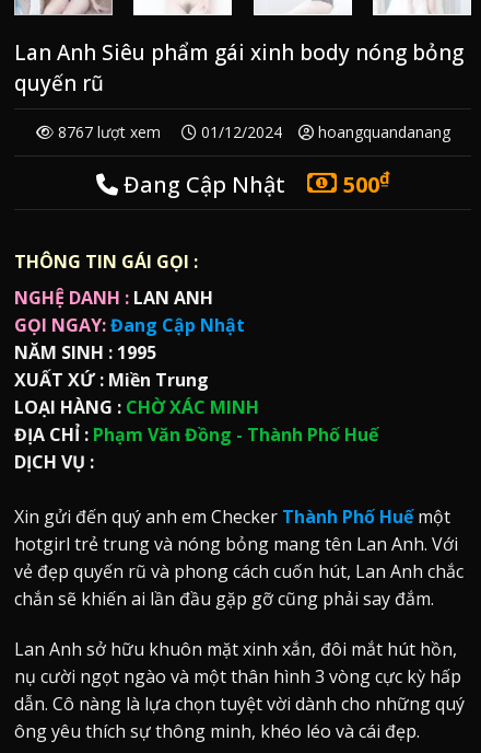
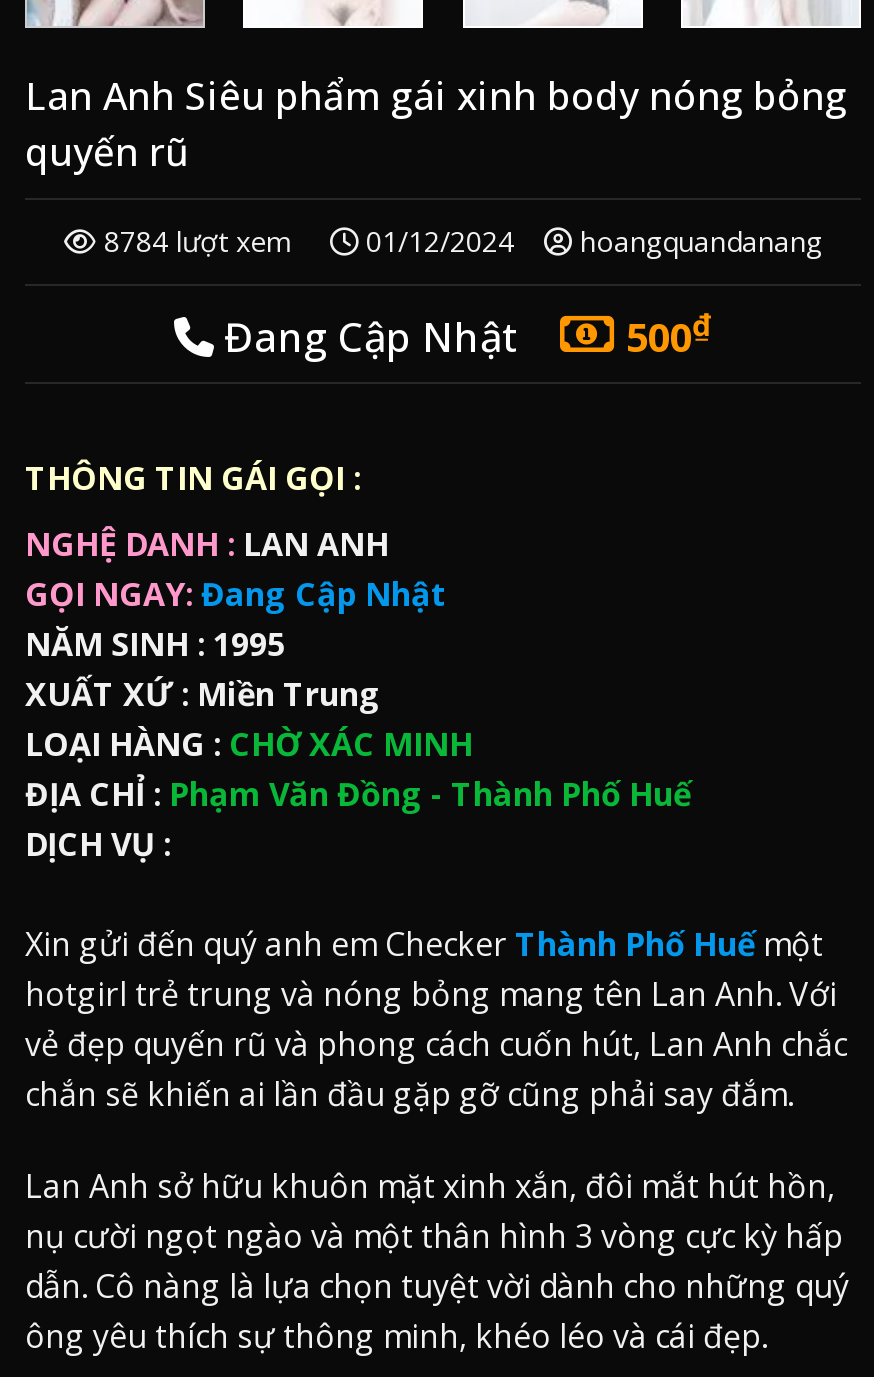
- 8767 lượt xem 01/12/2024 hoangquandanang
+ 8784 lượt xem 01/12/2024 hoangquandanang
